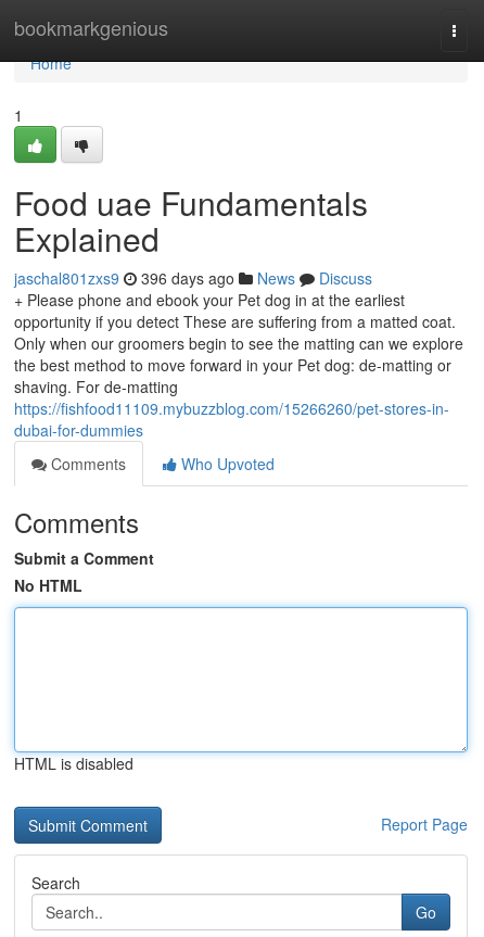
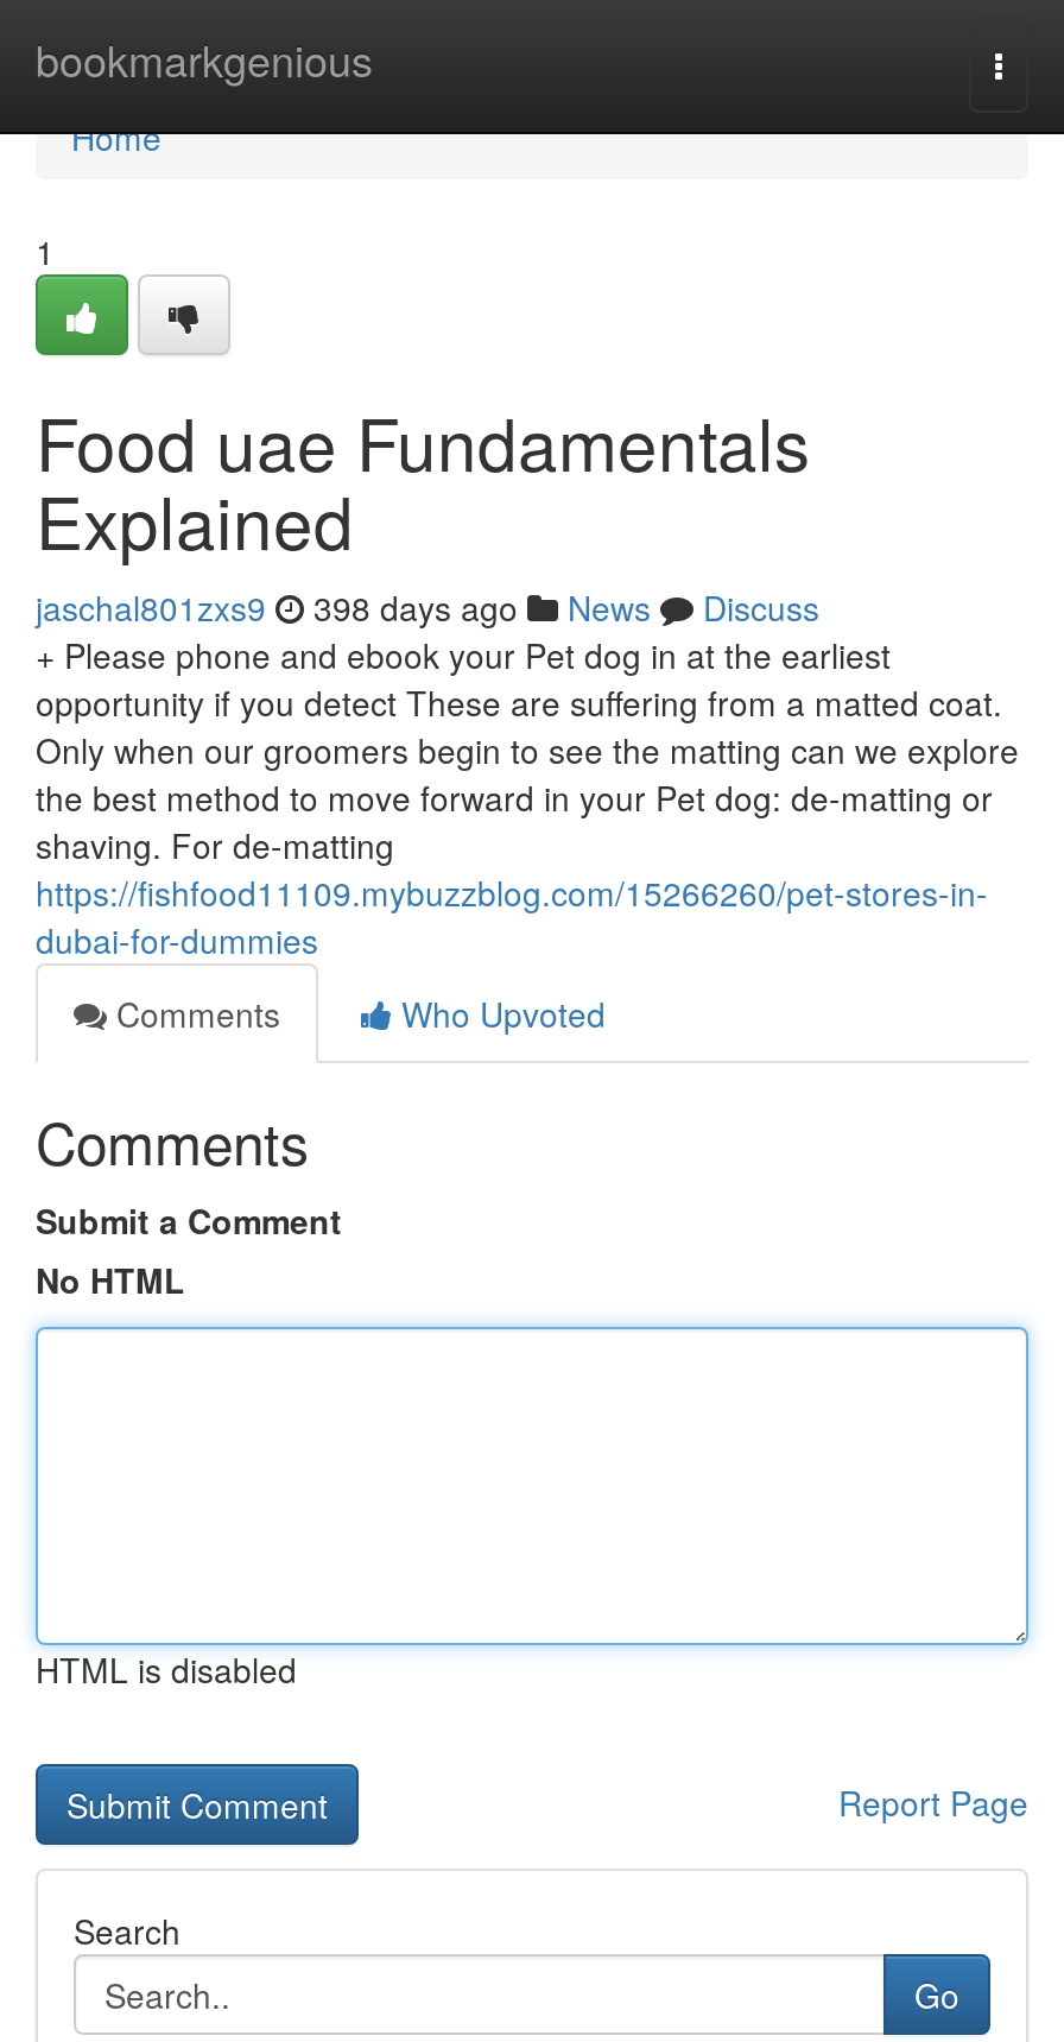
- jaschal801zxs9 396 days ago News Discuss
+ jaschal801zxs9 398 days ago News Discuss
